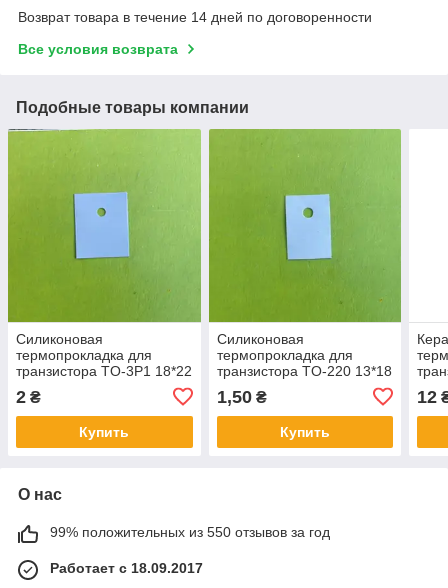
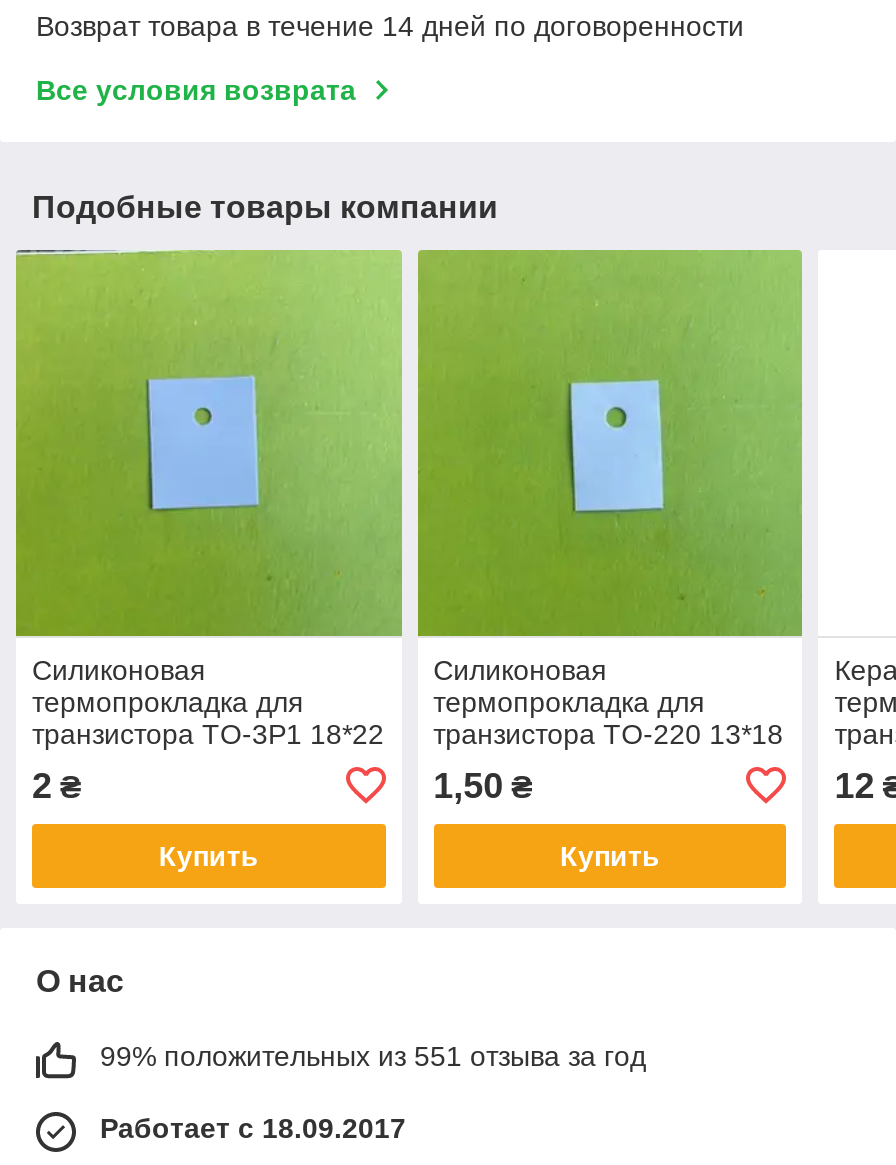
- 99% положительных из 550 отзывов за год
+ 99% положительных из 551 отзыва за год
